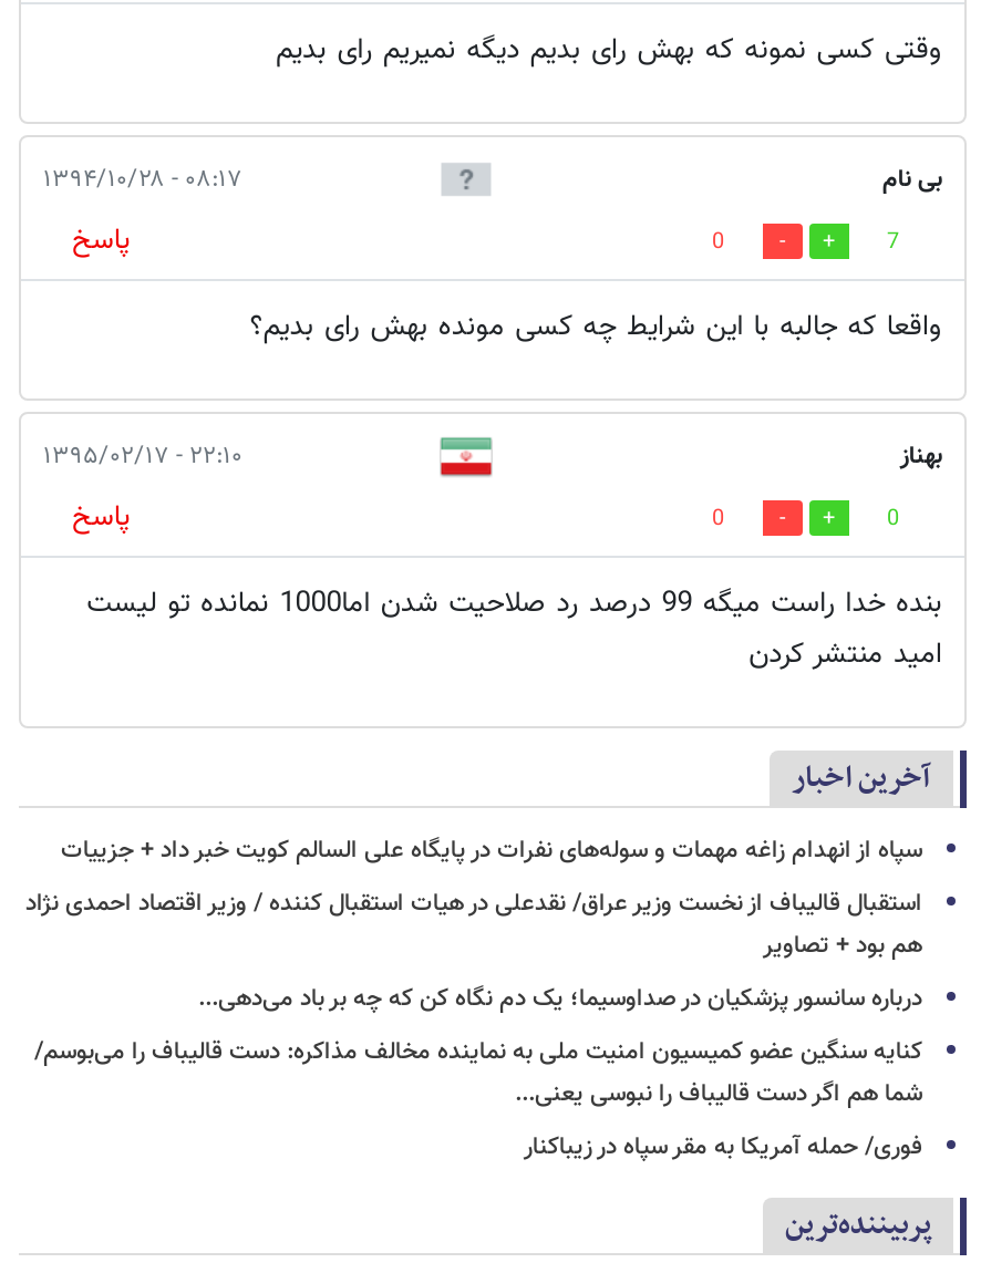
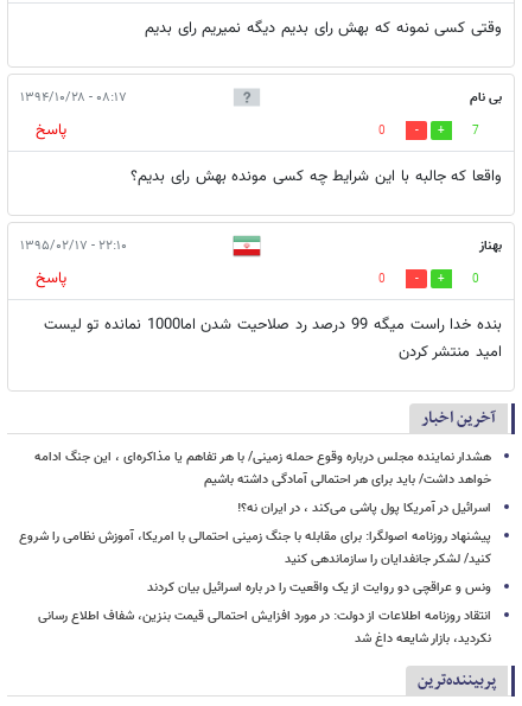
- سپاه از انهدام زاغه مهمات و سوله‌های نفرات در پایگاه علی السالم کویت خبر داد + جزییات
- استقبال قالیباف از نخست وزیر عراق/ نقدعلی در هیات استقبال کننده / وزیر اقتصاد احمدی نژاد
- هم بود + تصاویر
- درباره سانسور پزشکیان در صداوسیما؛ یک دم نگاه کن که چه بر باد می‌دهی...
- کنایه سنگین عضو کمیسیون امنیت ملی به نماینده مخالف مذاکره: دست قالیباف را می‌بوسم/
- شما هم اگر دست قالیباف را نبوسی یعنی...
- فوری/ حمله آمریکا به مقر سپاه در زیباکنار
+ هشدار نماینده مجلس درباره وقوع حمله زمینی/ با هر تفاهم یا مذاکره‌ای ، این جنگ ادامه
+ خواهد داشت/ باید برای هر احتمالی آمادگی داشته باشیم
+ اسرائیل در آمریکا پول پاشی می‌کند ، در ایران نه؟!
+ پیشنهاد روزنامه اصولگرا: برای مقابله با جنگ زمینی احتمالی با امریکا، آموزش نظامی را شروع
+ کنید/ لشکر جانفدایان را سازماندهی کنید
+ ونس و عراقچی دو روایت از یک واقعیت را در باره اسرائیل بیان کردند
+ انتقاد روزنامه اطلاعات از دولت: در مورد افزایش احتمالی قیمت بنزین، شفاف اطلاع رسانی
+ نکردید، بازار شایعه داغ شد
